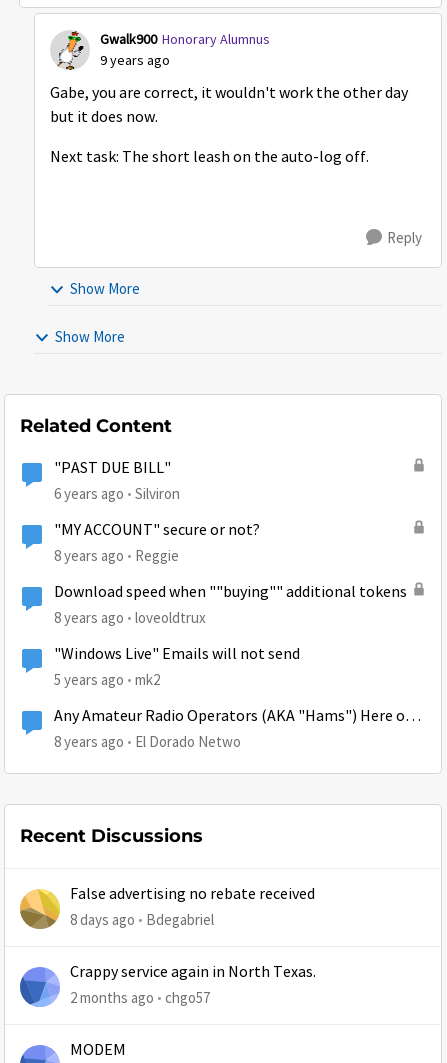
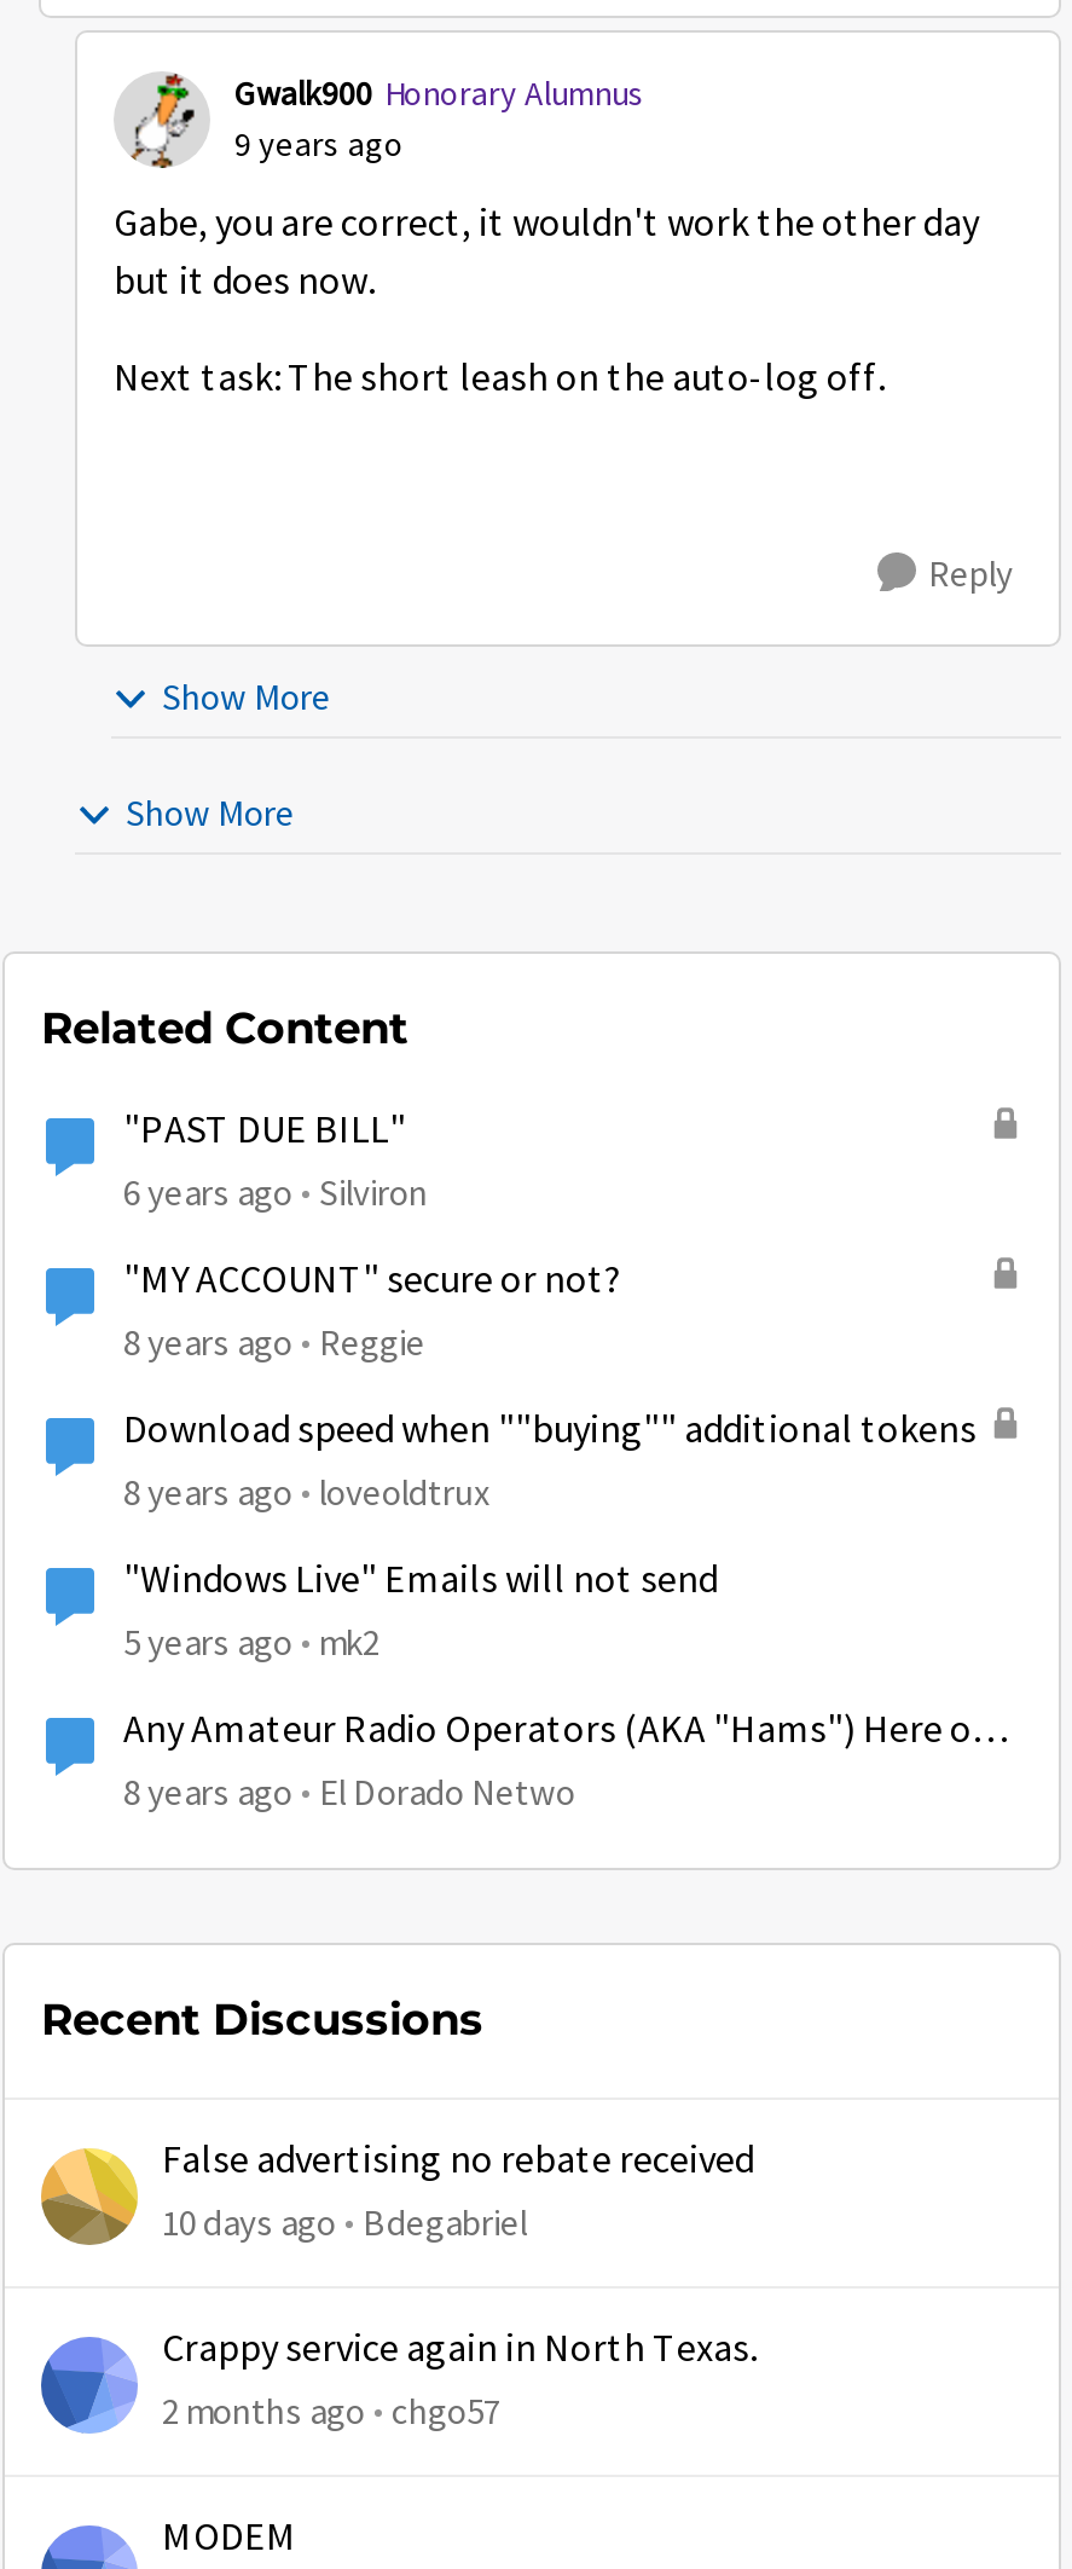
- 8 days ago Bdegabriel
+ 10 days ago Bdegabriel
